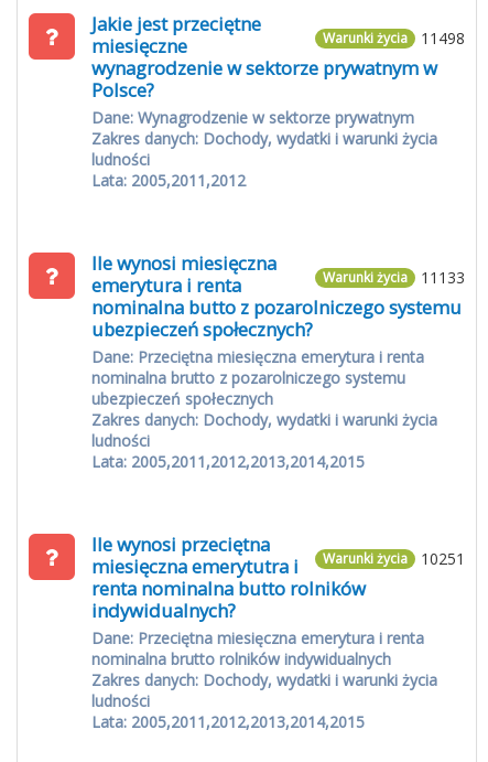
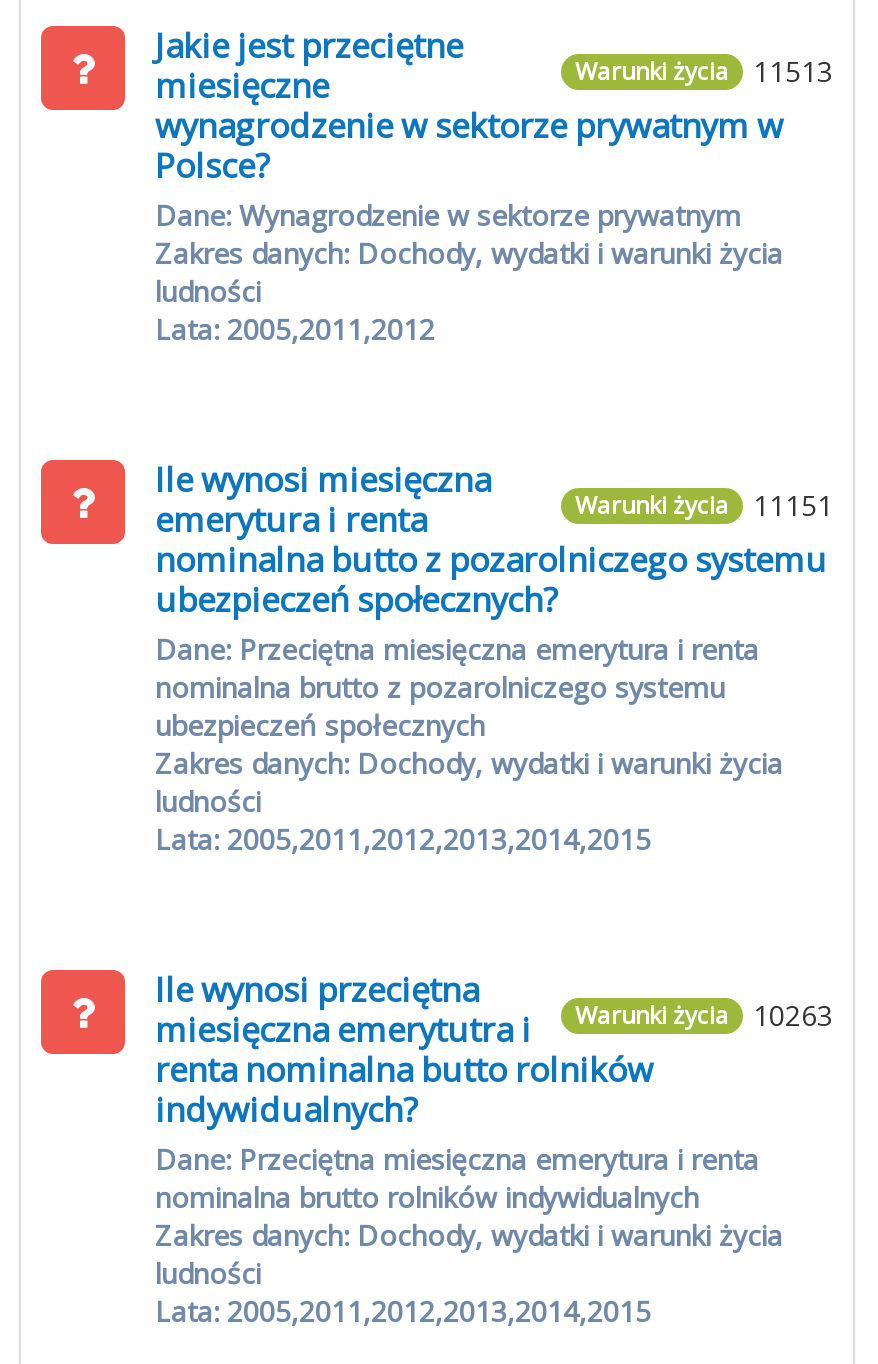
- Warunki życia 11498
+ Warunki życia 11513

- Warunki życia 11133
+ Warunki życia 11151

- miesięczna emerytutra i Warunki życia 10251
+ miesięczna emerytutra i Warunki życia 10263
